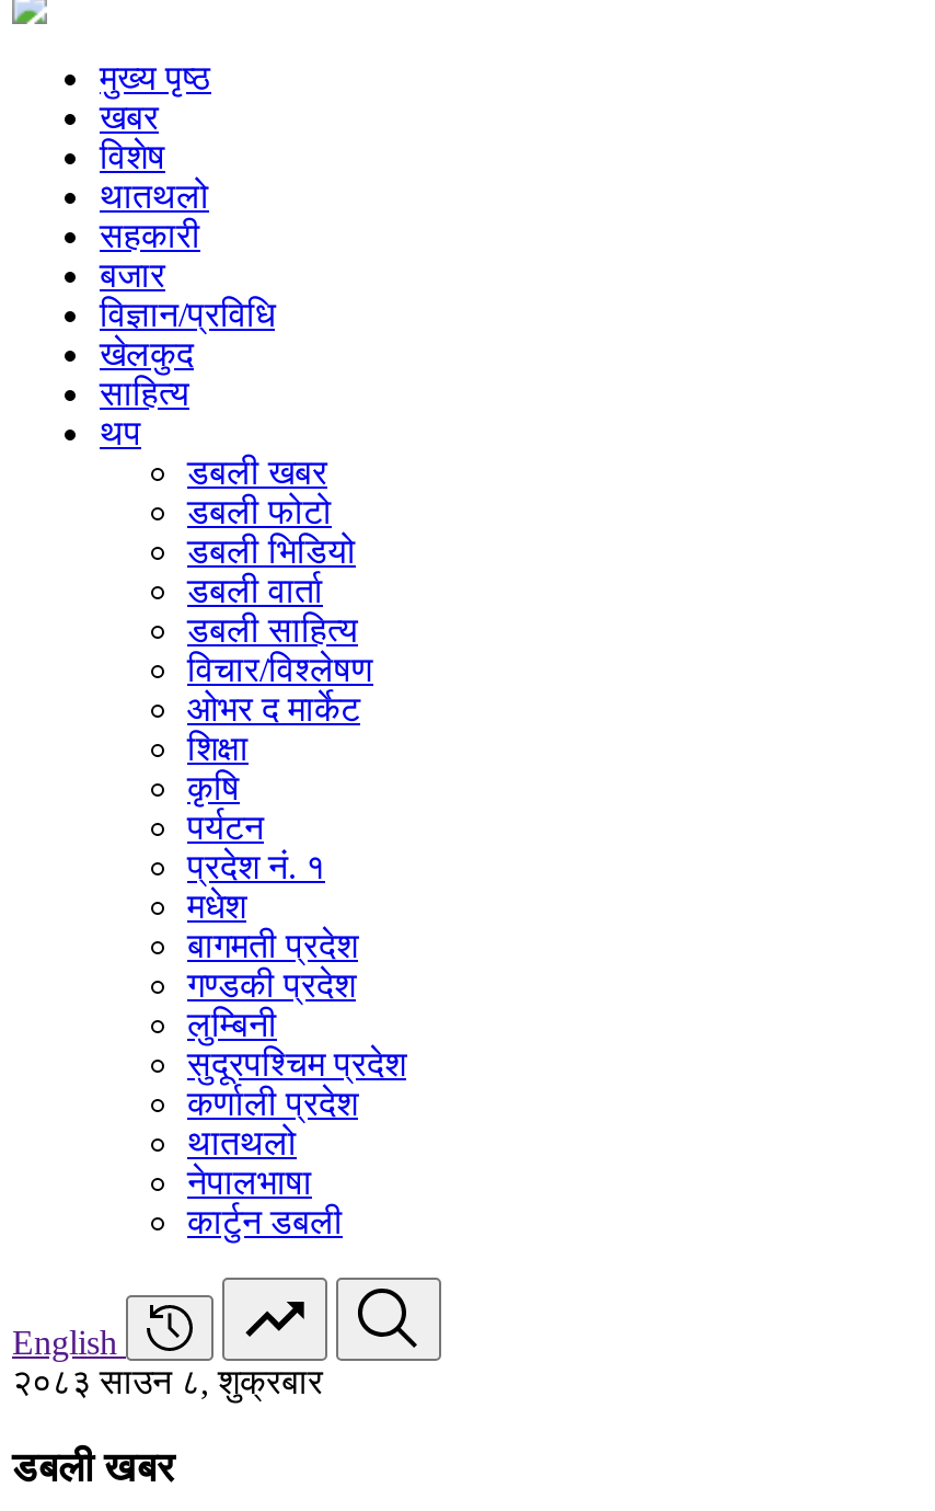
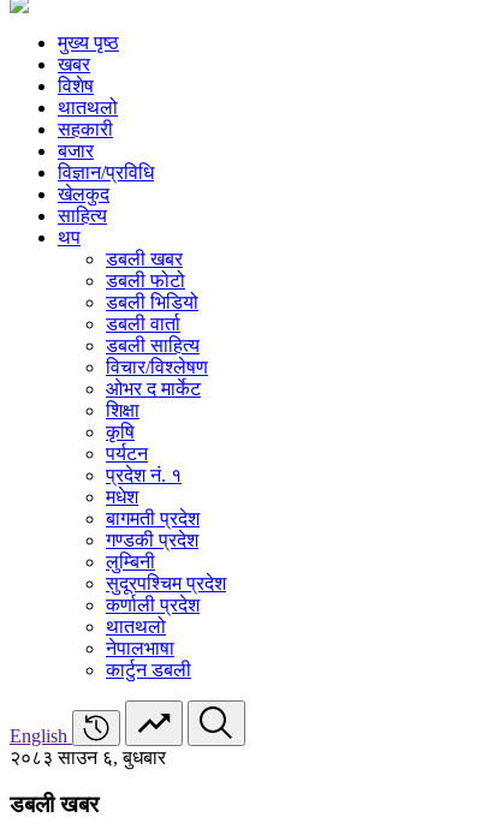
- २०८३ साउन ८, शुक्रबार
+ २०८३ साउन ६, बुधबार
